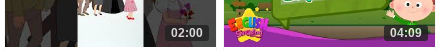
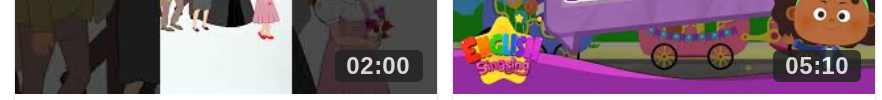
- 04:09
+ 05:10
